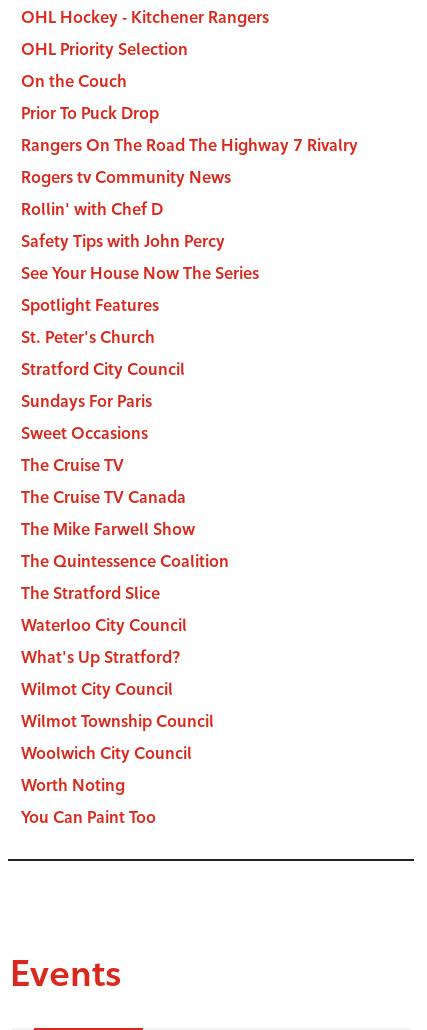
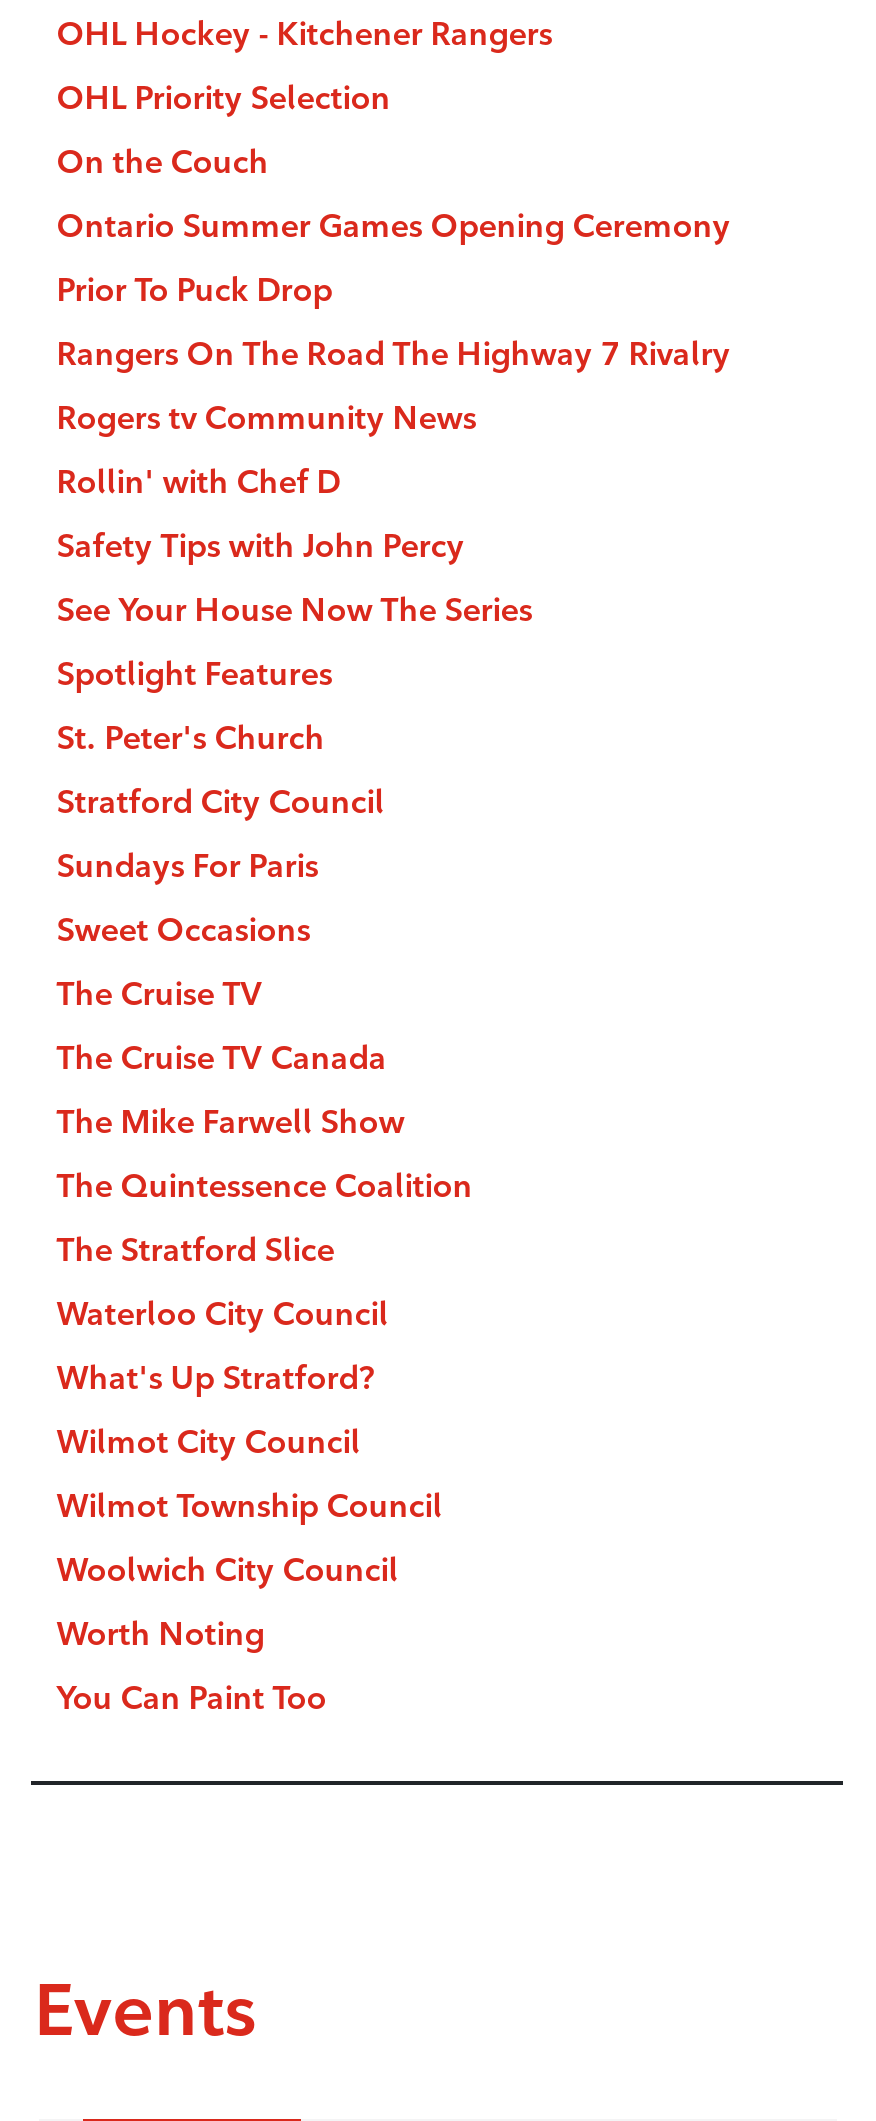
+ Ontario Summer Games Opening Ceremony
